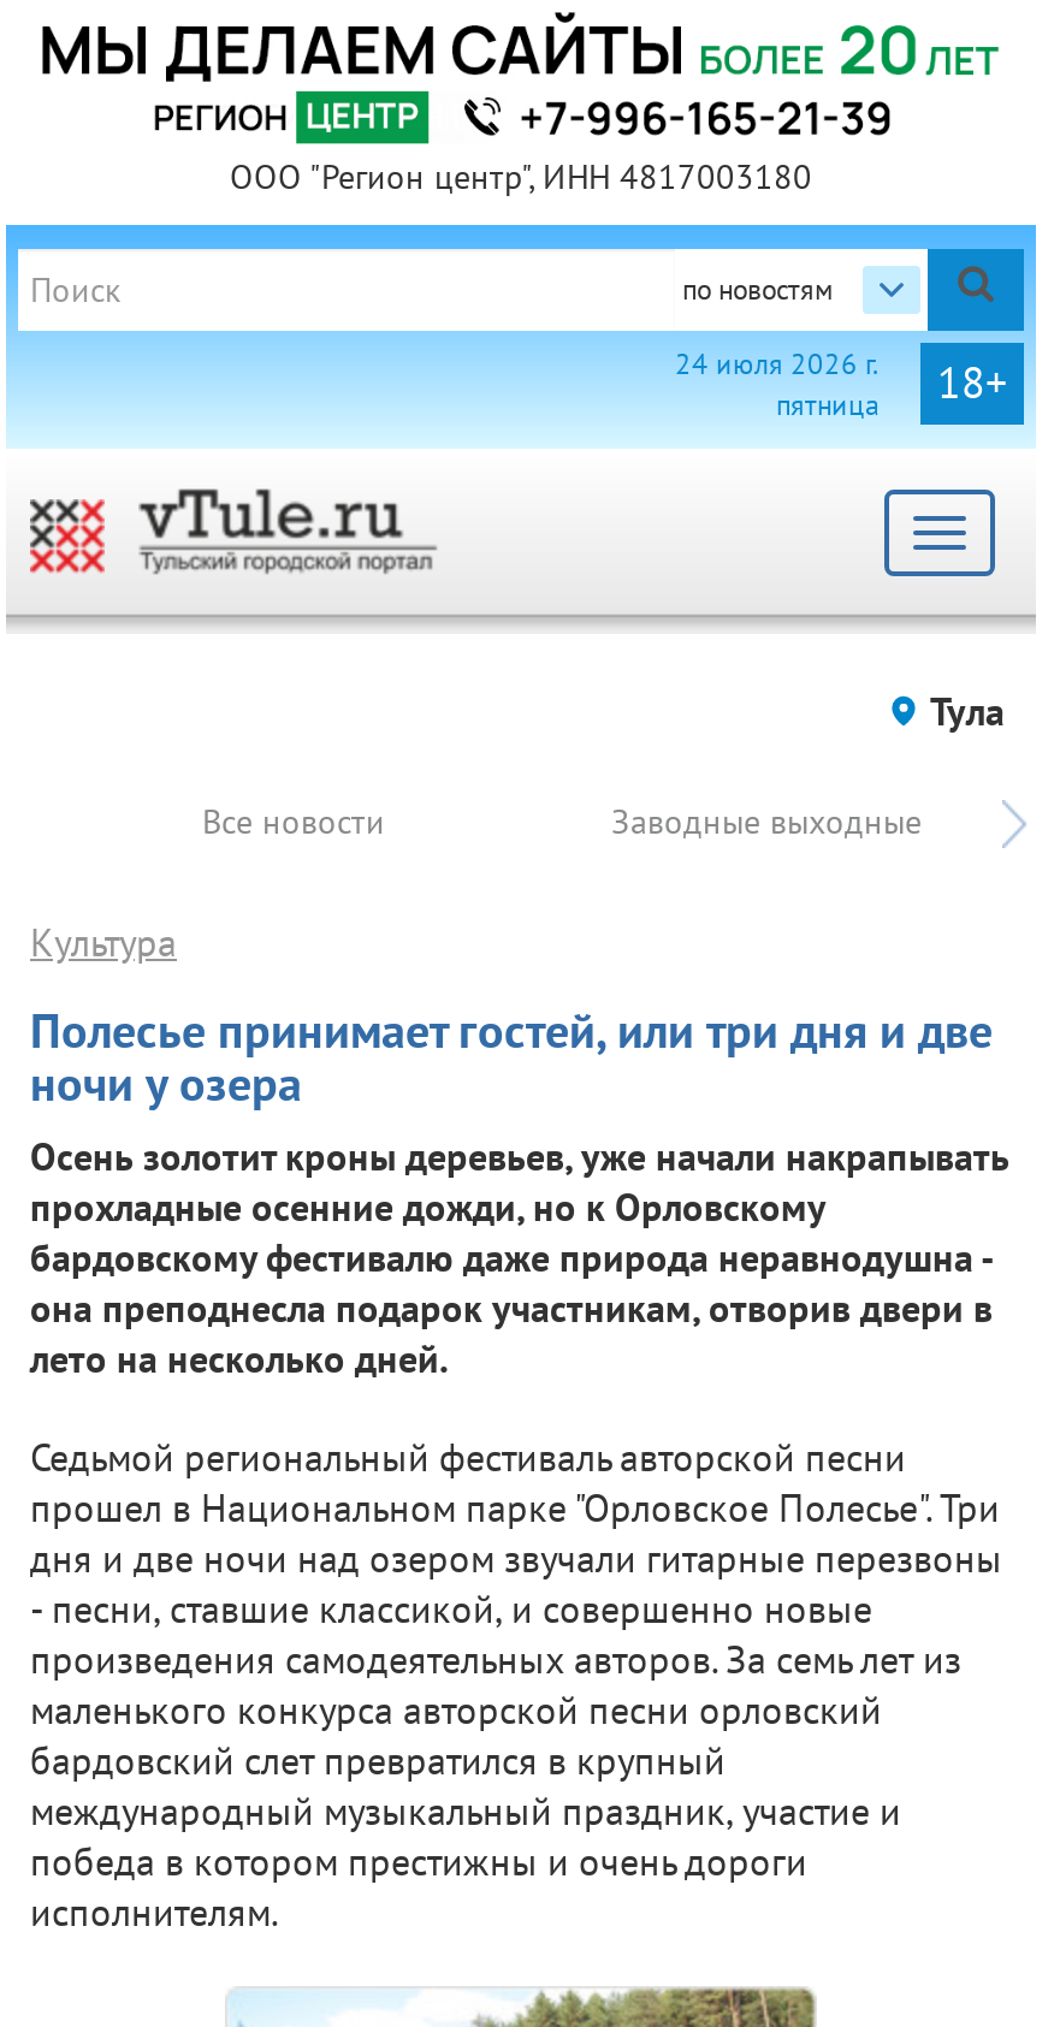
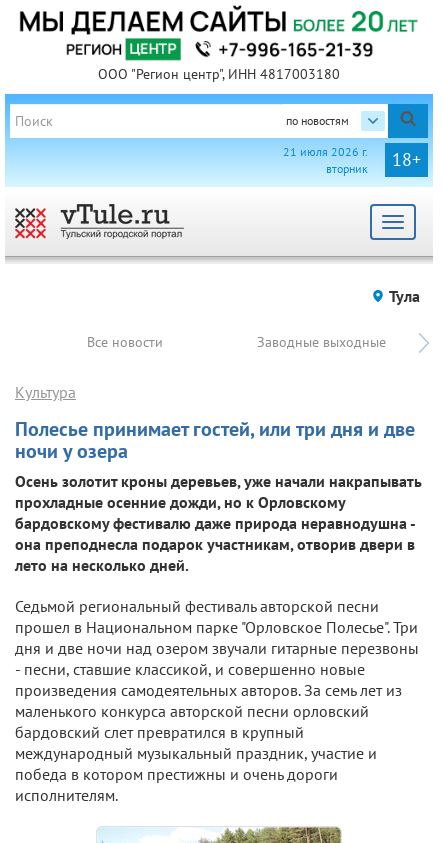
- 24 июля 2026 г.
- пятница
+ 21 июля 2026 г.
+ вторник
